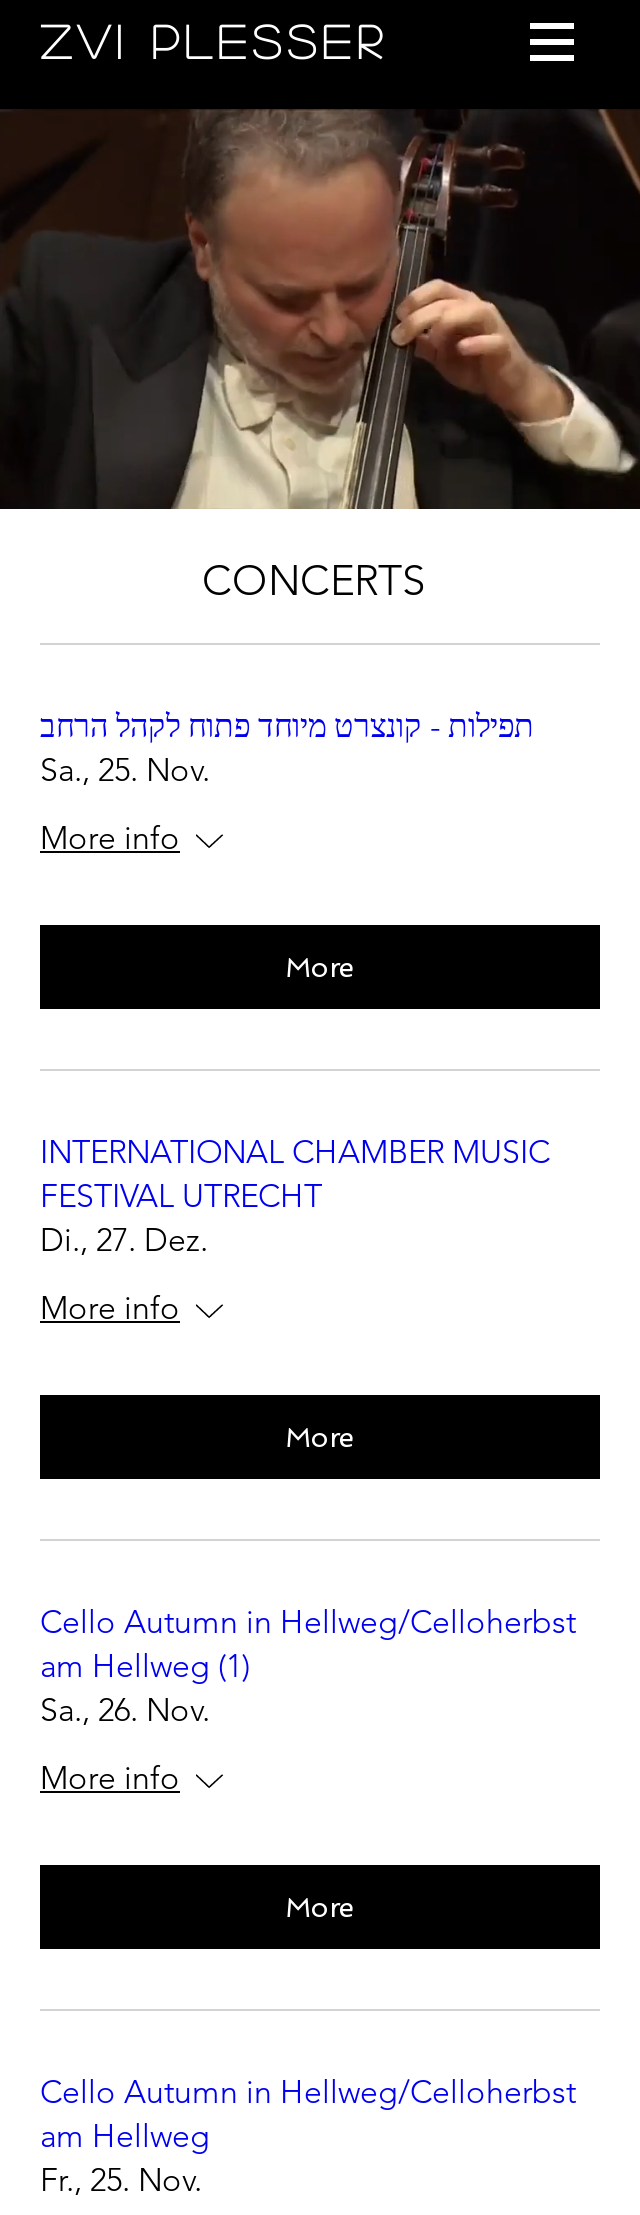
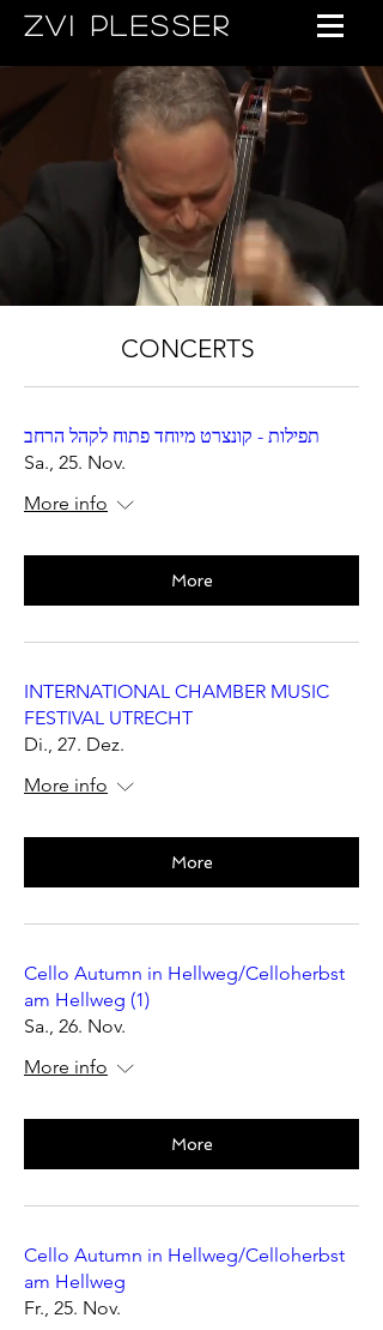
- [image]
+ [image]
